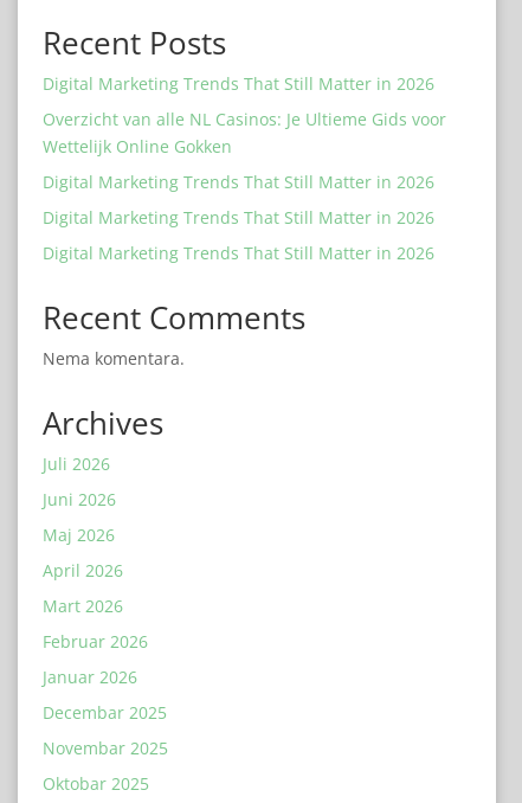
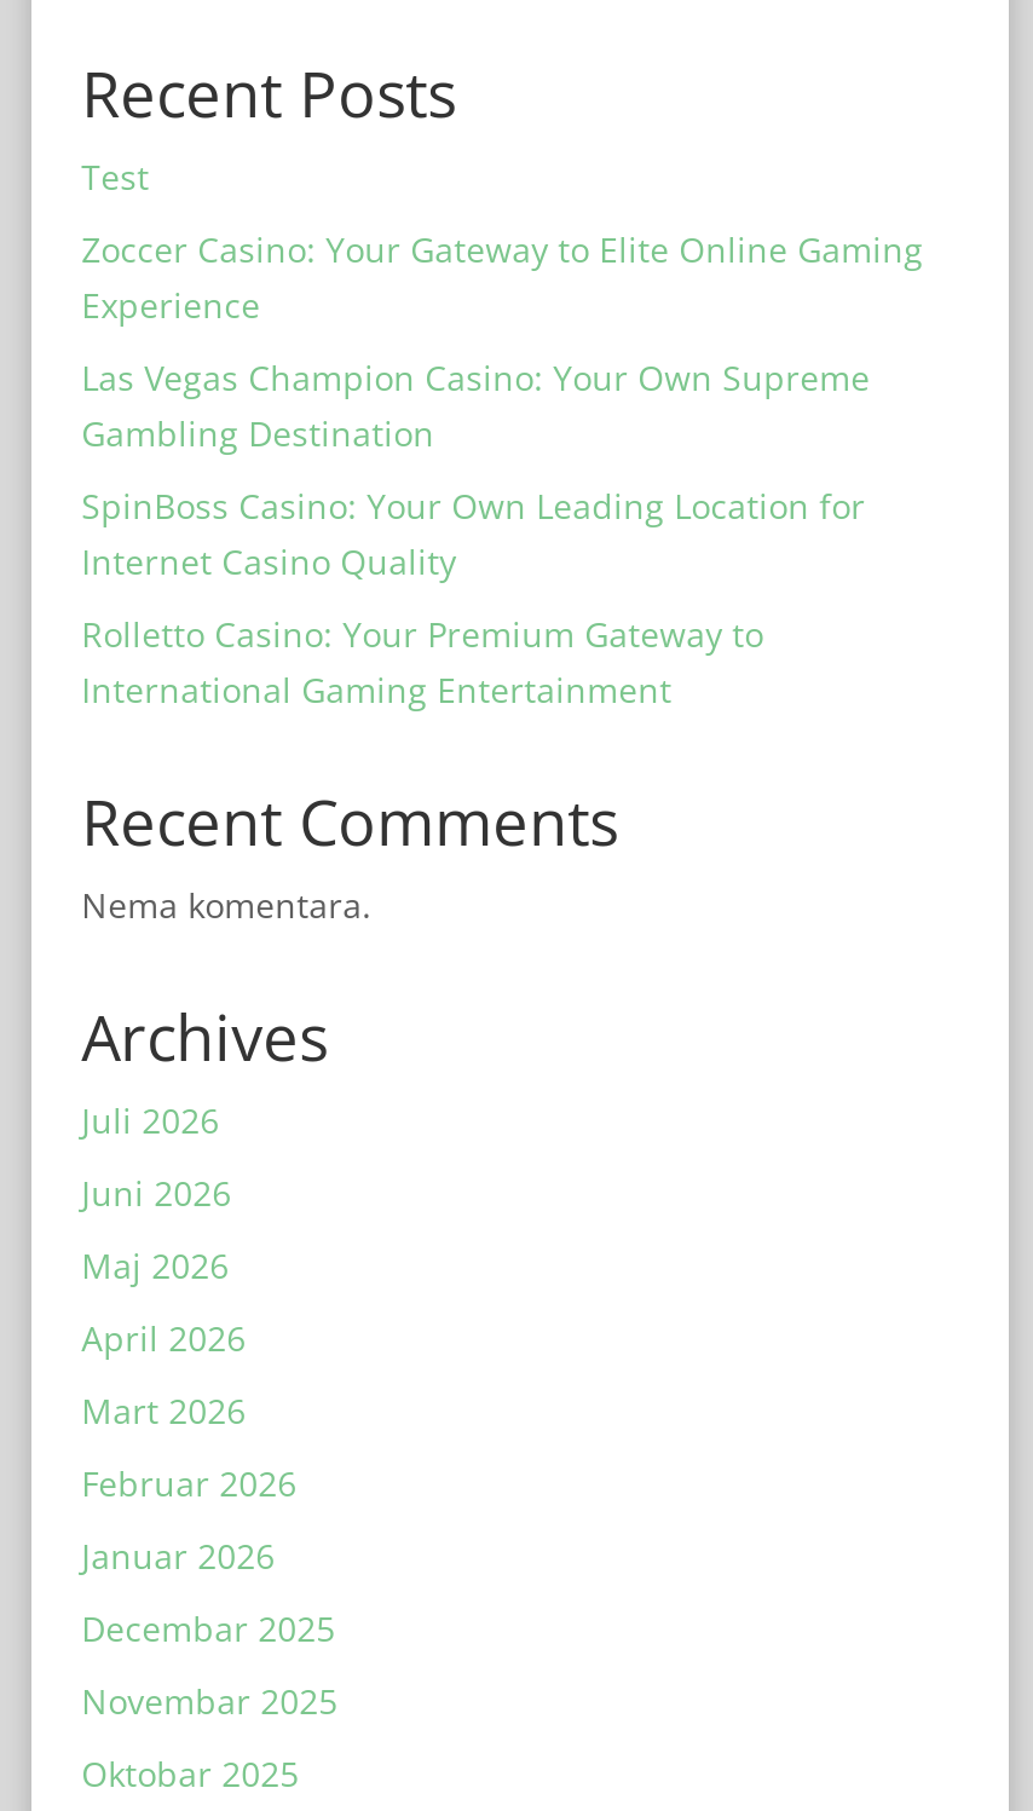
- Digital Marketing Trends That Still Matter in 2026
+ Test

- Overzicht van alle NL Casinos: Je Ultieme Gids voor
- Wettelijk Online Gokken
+ Zoccer Casino: Your Gateway to Elite Online Gaming
+ Experience

- Digital Marketing Trends That Still Matter in 2026
+ Las Vegas Champion Casino: Your Own Supreme
+ Gambling Destination

- Digital Marketing Trends That Still Matter in 2026
+ SpinBoss Casino: Your Own Leading Location for
+ Internet Casino Quality

- Digital Marketing Trends That Still Matter in 2026
+ Rolletto Casino: Your Premium Gateway to
+ International Gaming Entertainment
